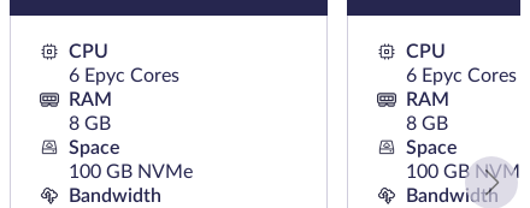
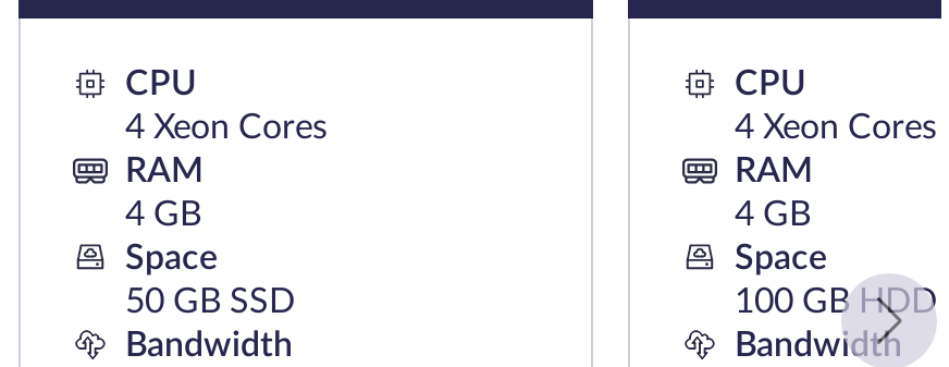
- 6 Epyc Cores
+ 4 Xeon Cores

- 6 Epyc Cores
+ 4 Xeon Cores

- 8 GB
+ 4 GB

- 8 GB
+ 4 GB

- 100 GB NVMe
+ 50 GB SSD

- 100 GB NVMe
+ 100 GB HDD
